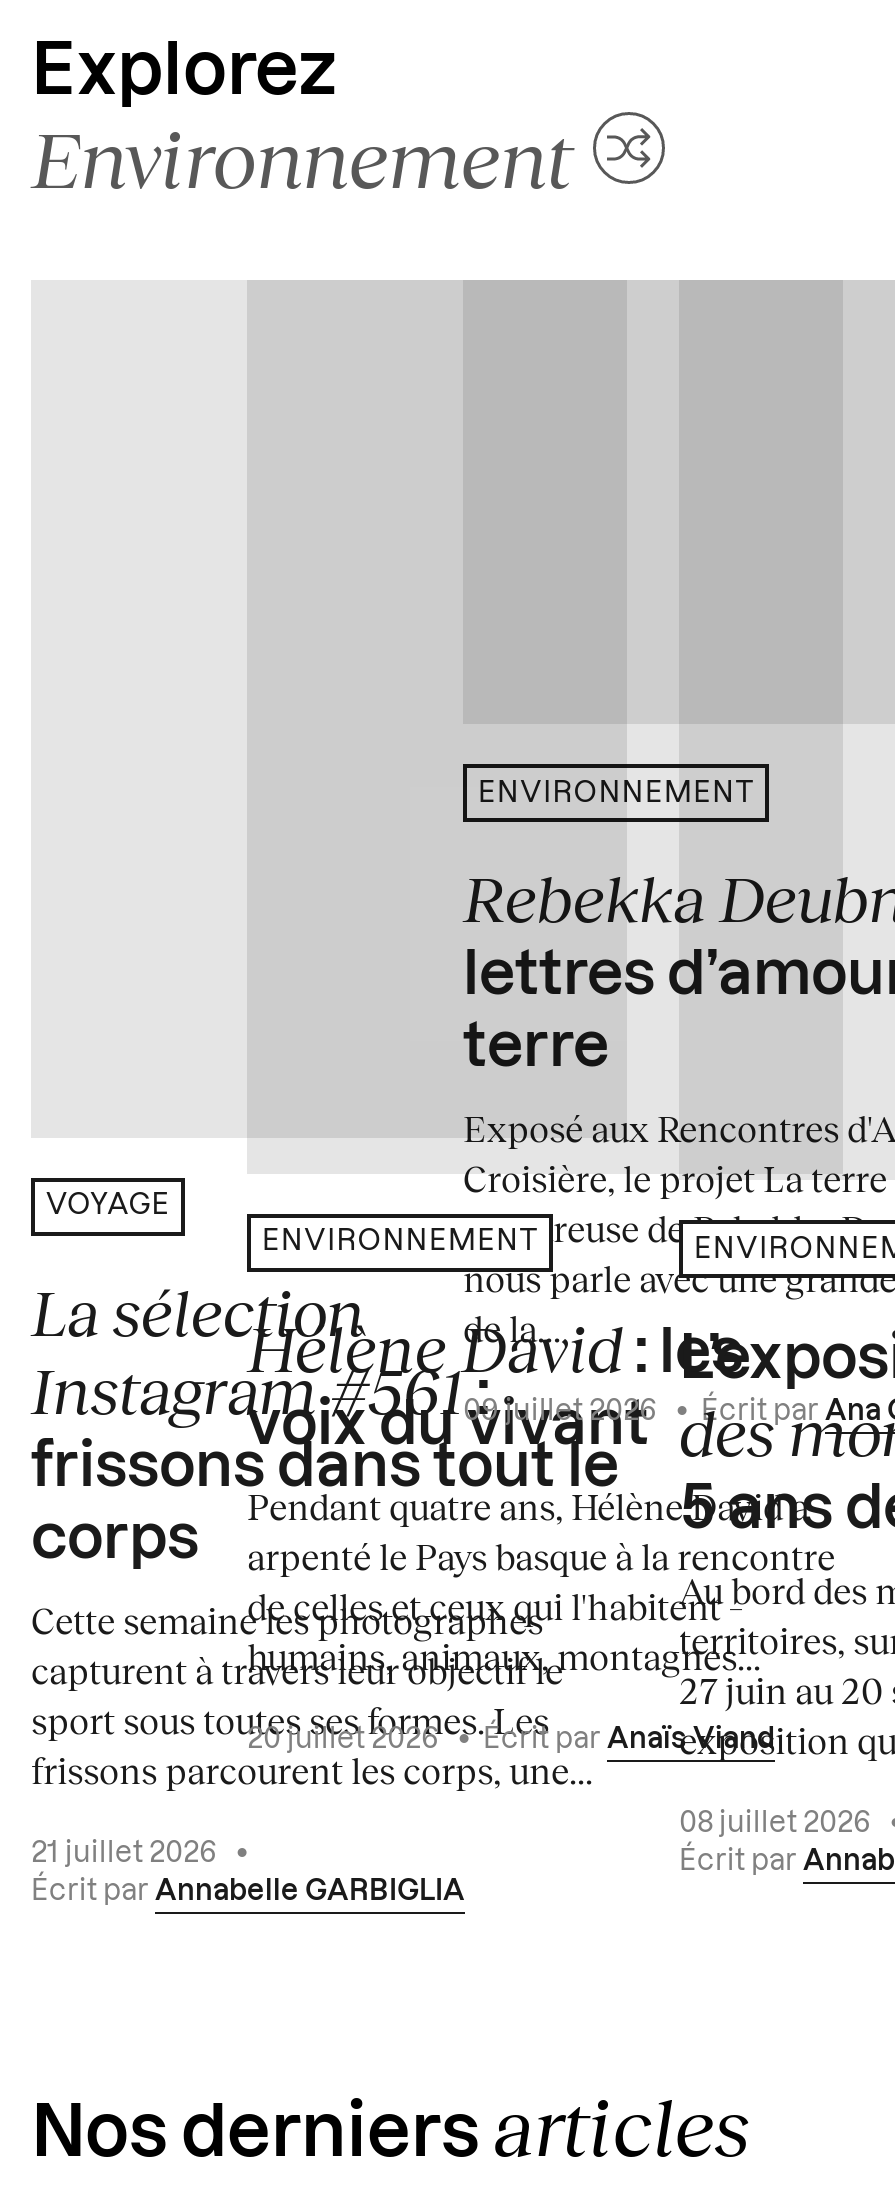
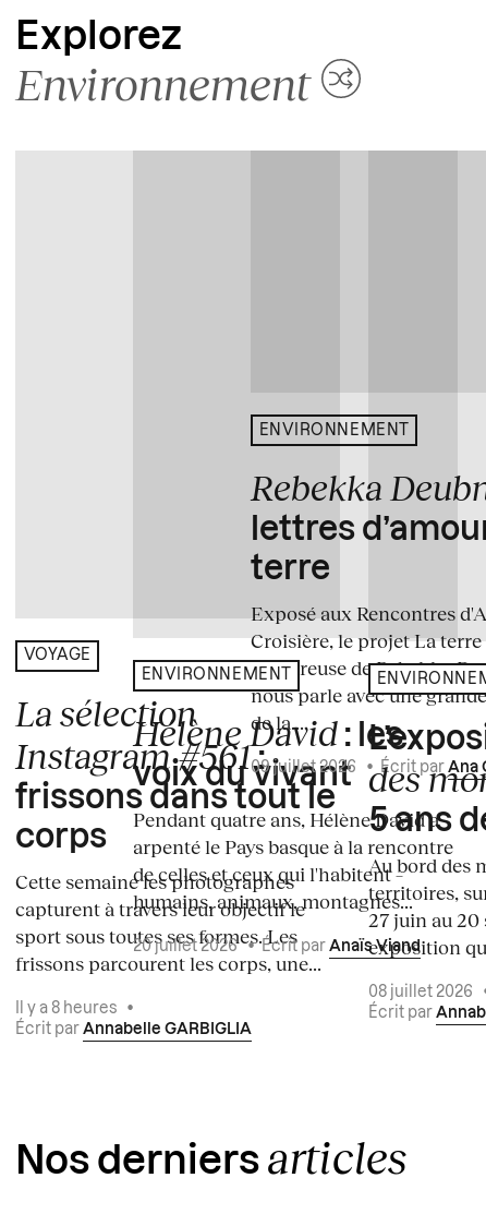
- 21 juillet 2026 •
+ Il y a 8 heures •
